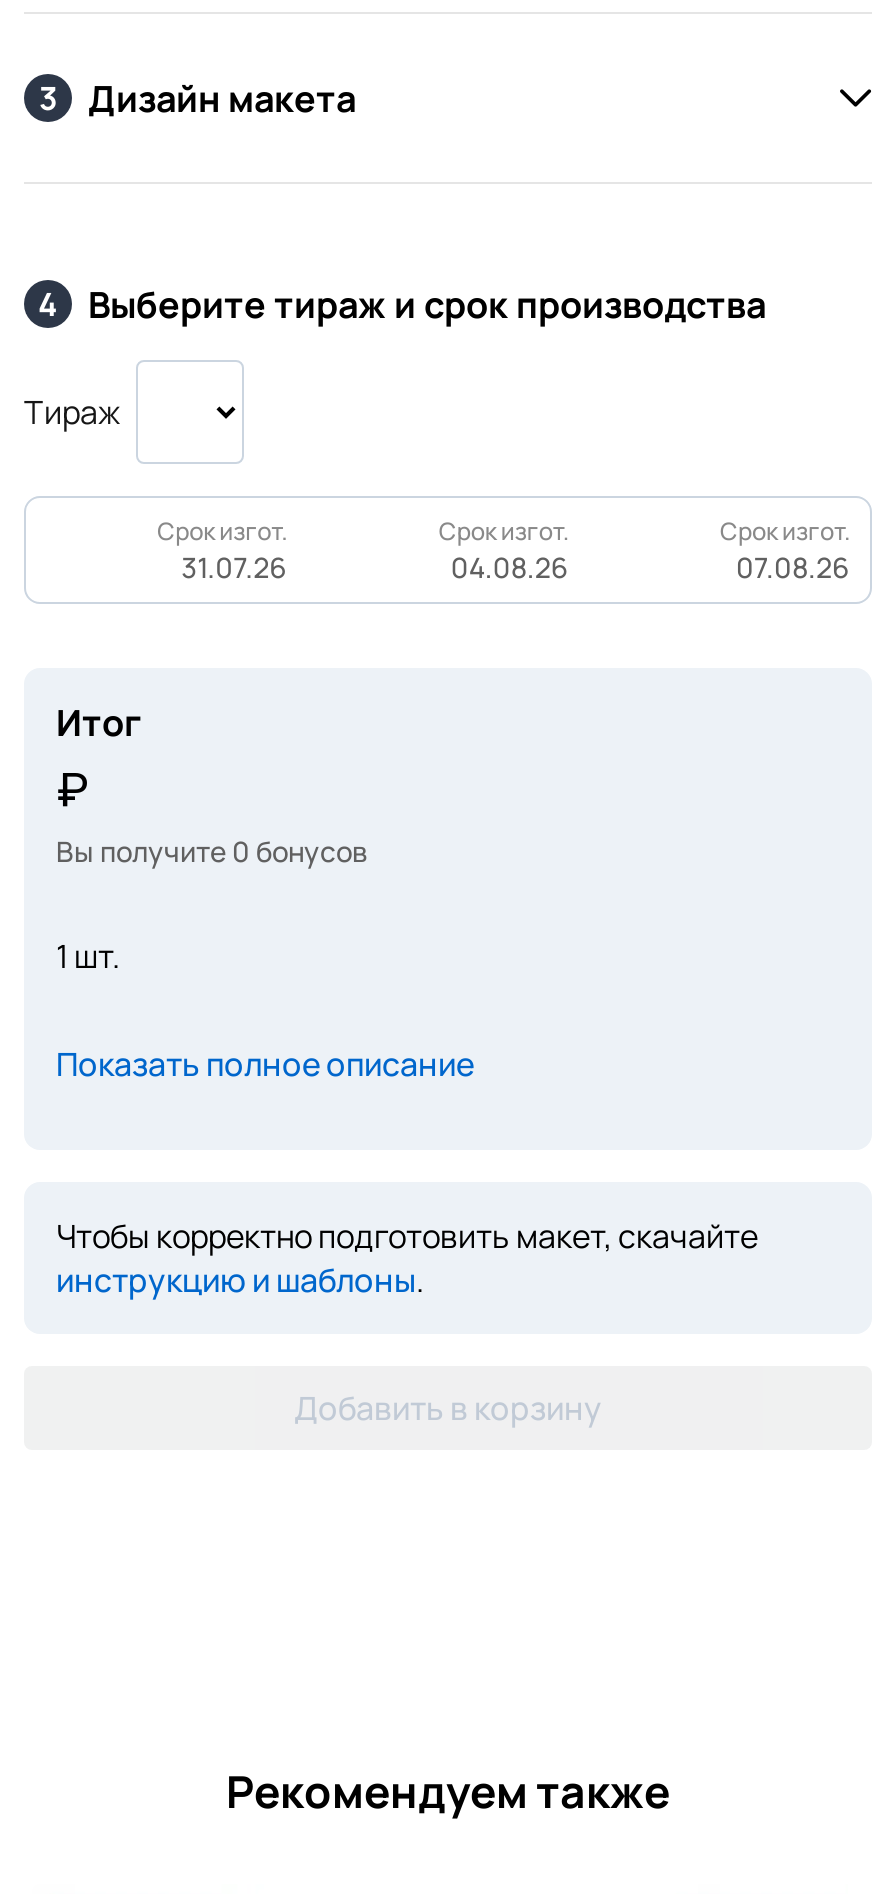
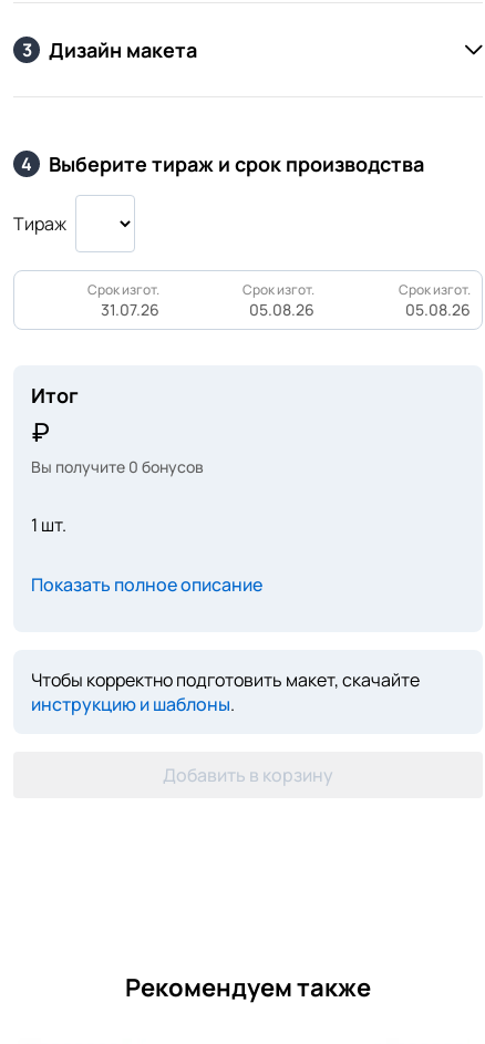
- 04.08.26
+ 05.08.26

- 07.08.26
+ 05.08.26
